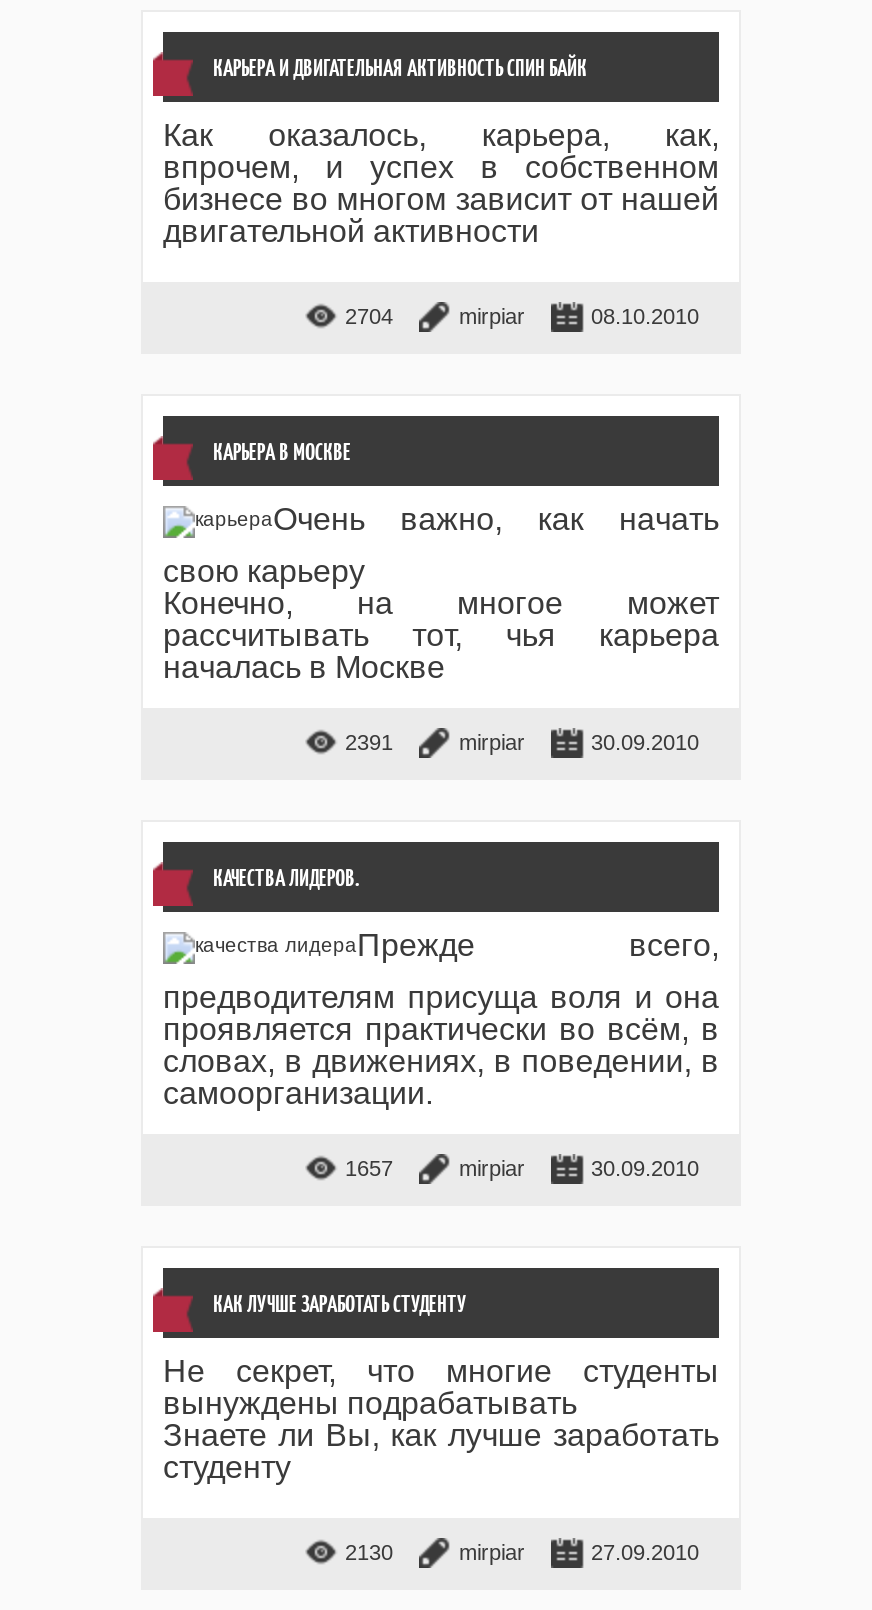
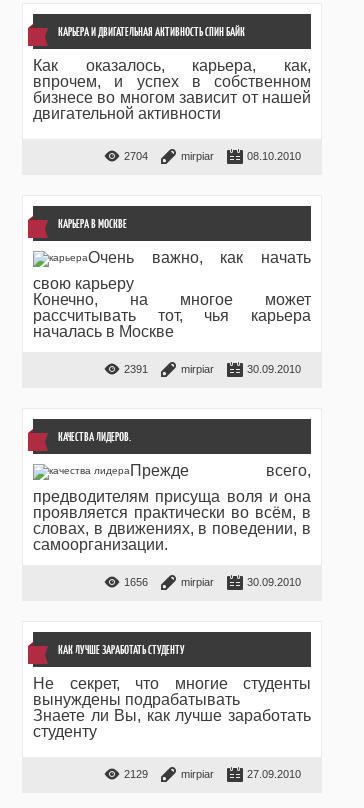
- 1657
+ 1656

- 2130
+ 2129
